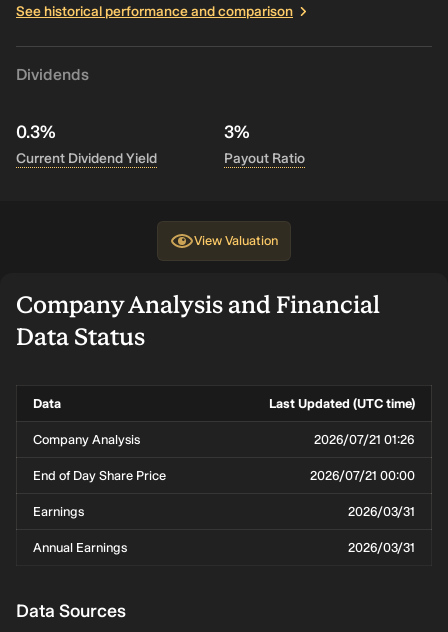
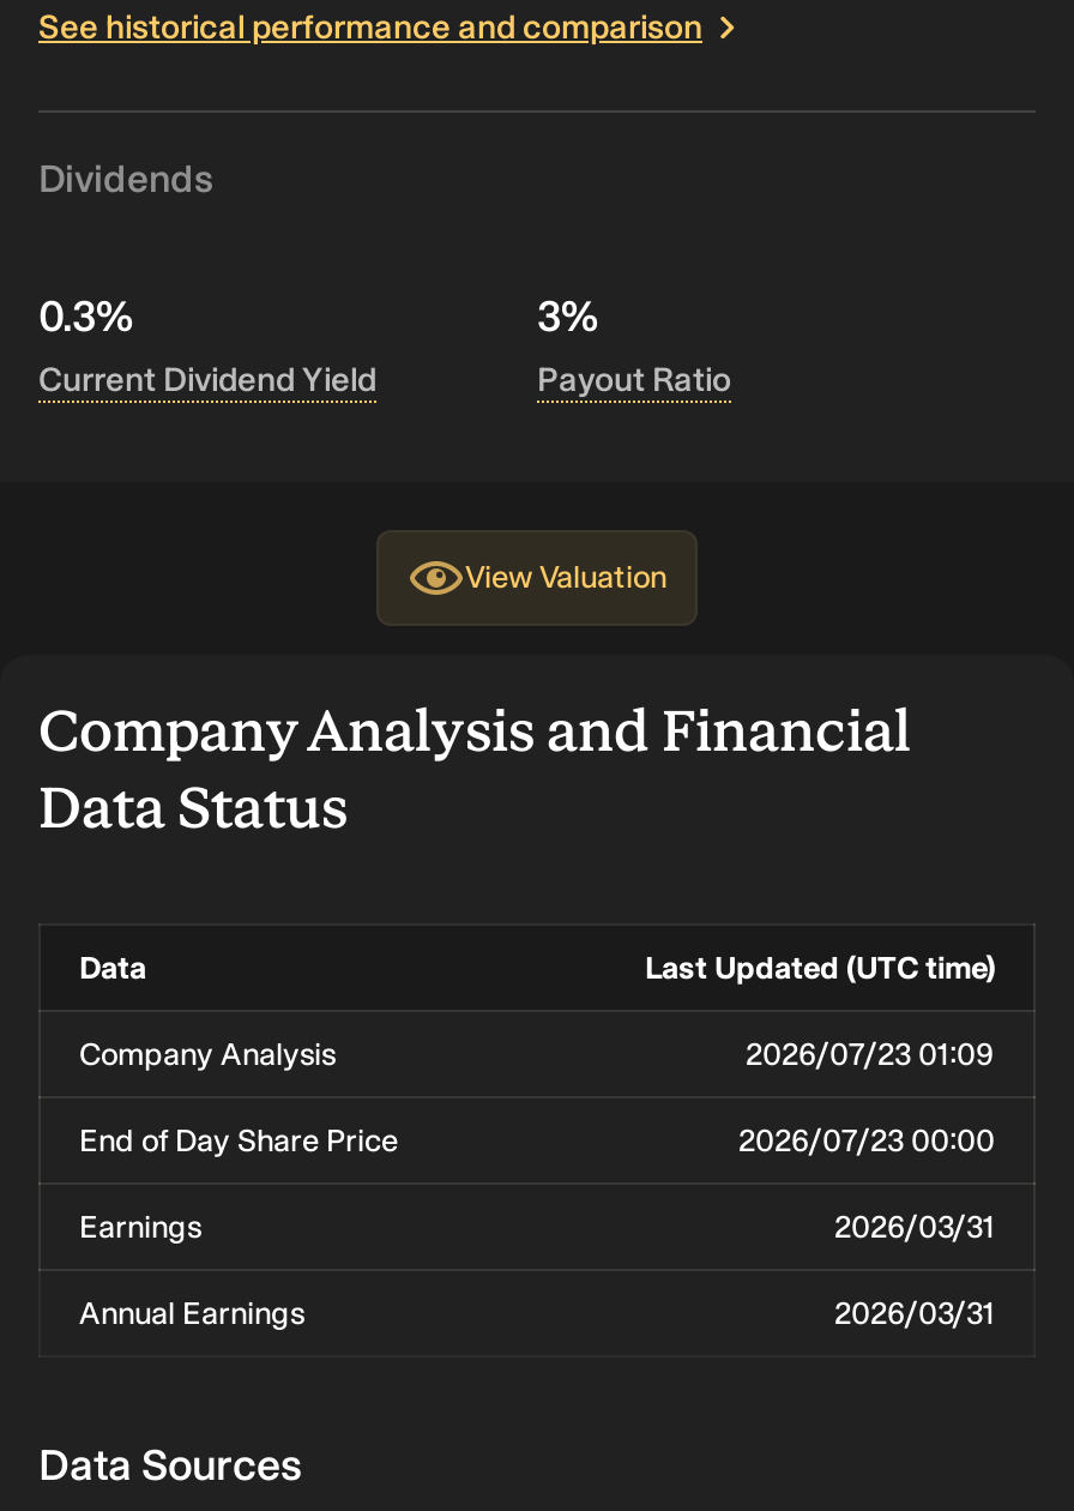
- 2026/07/21 01:26
+ 2026/07/23 01:09

- 2026/07/21 00:00
+ 2026/07/23 00:00
